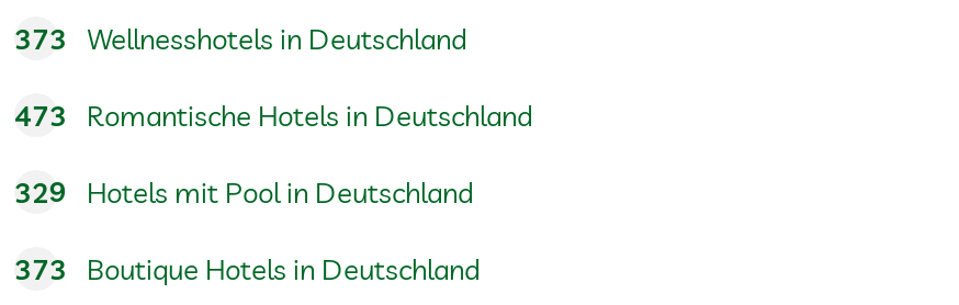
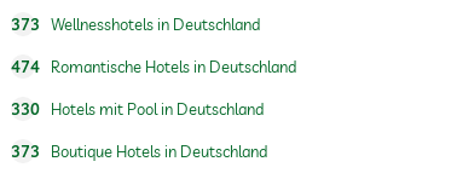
- 473 Romantische Hotels in Deutschland
+ 474 Romantische Hotels in Deutschland

- 329 Hotels mit Pool in Deutschland
+ 330 Hotels mit Pool in Deutschland
